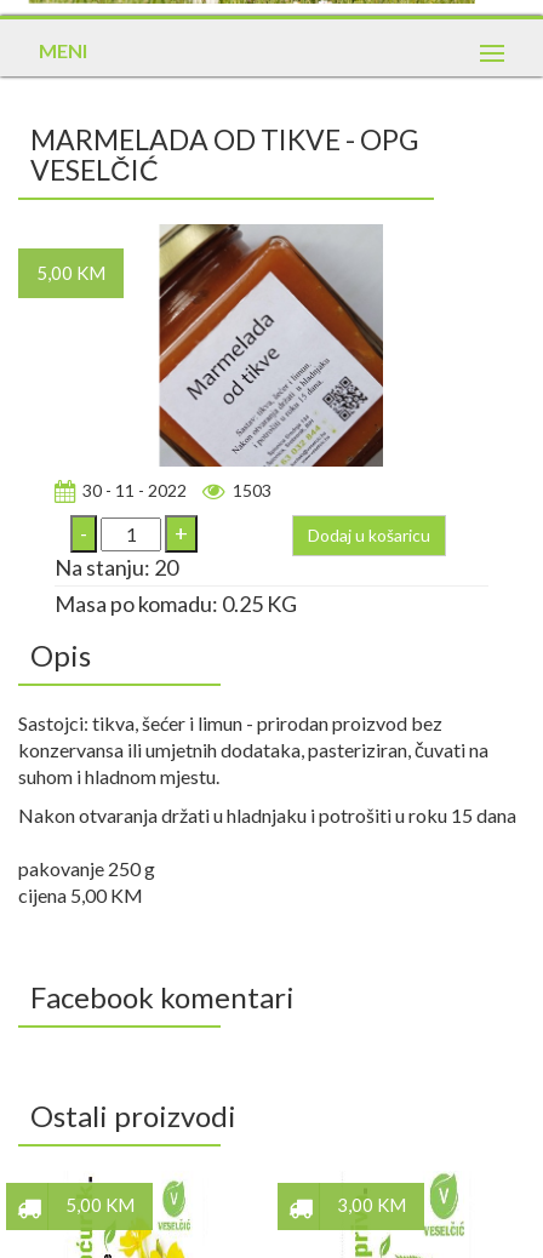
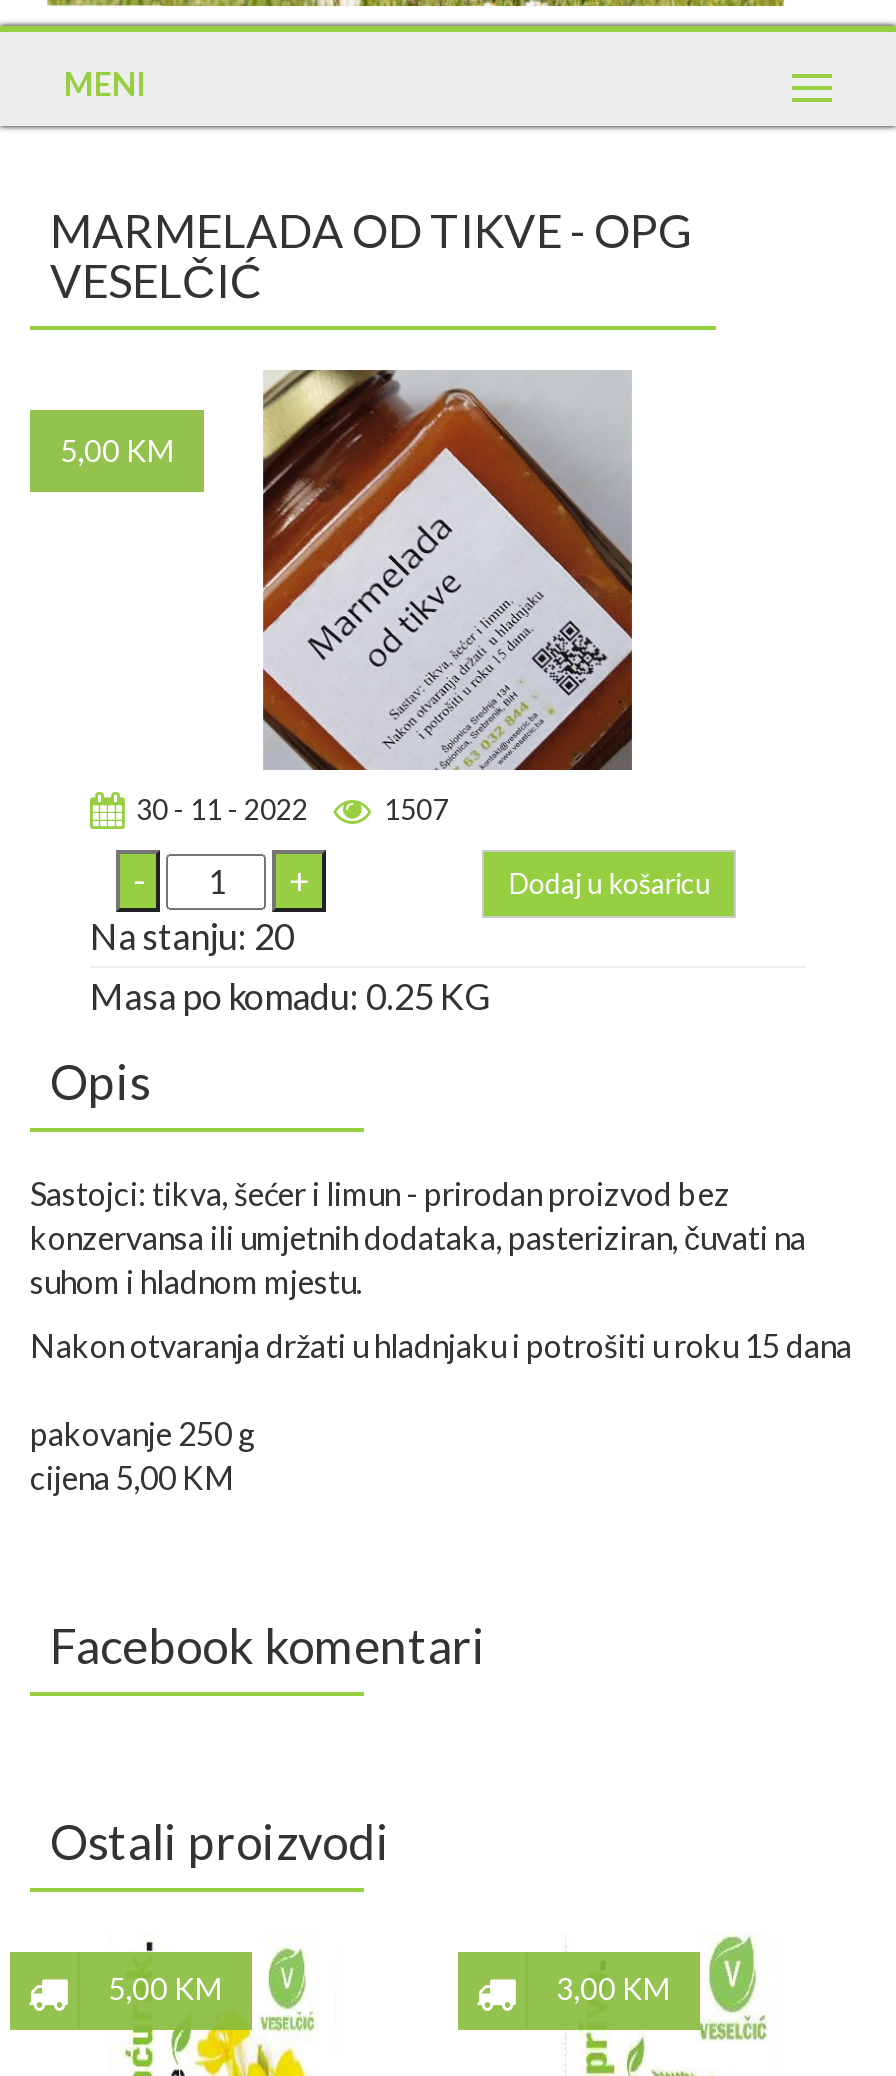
- 30 - 11 - 2022 1503
+ 30 - 11 - 2022 1507
